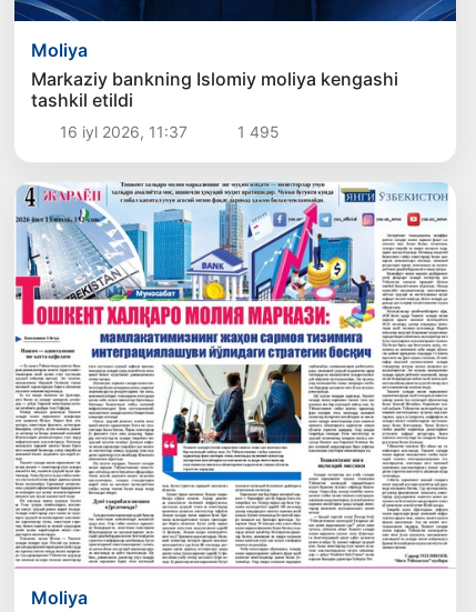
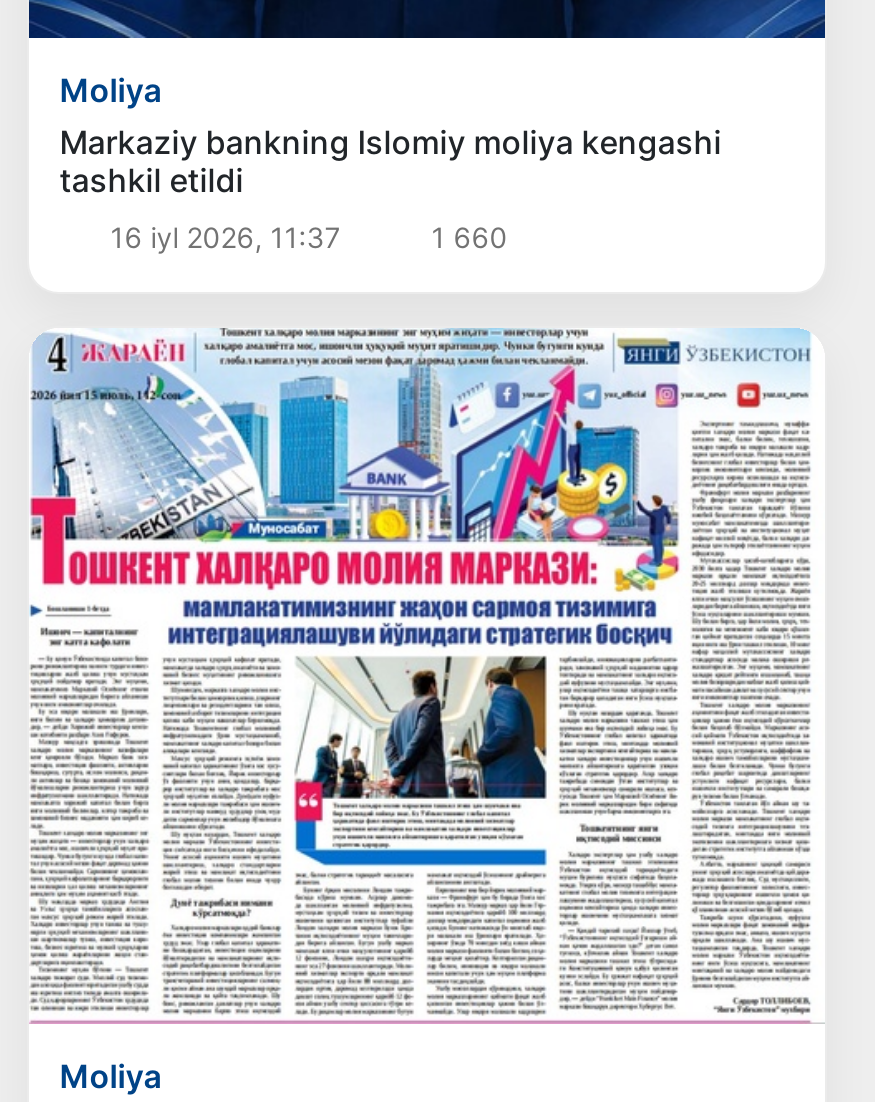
- 1 495
+ 1 660
